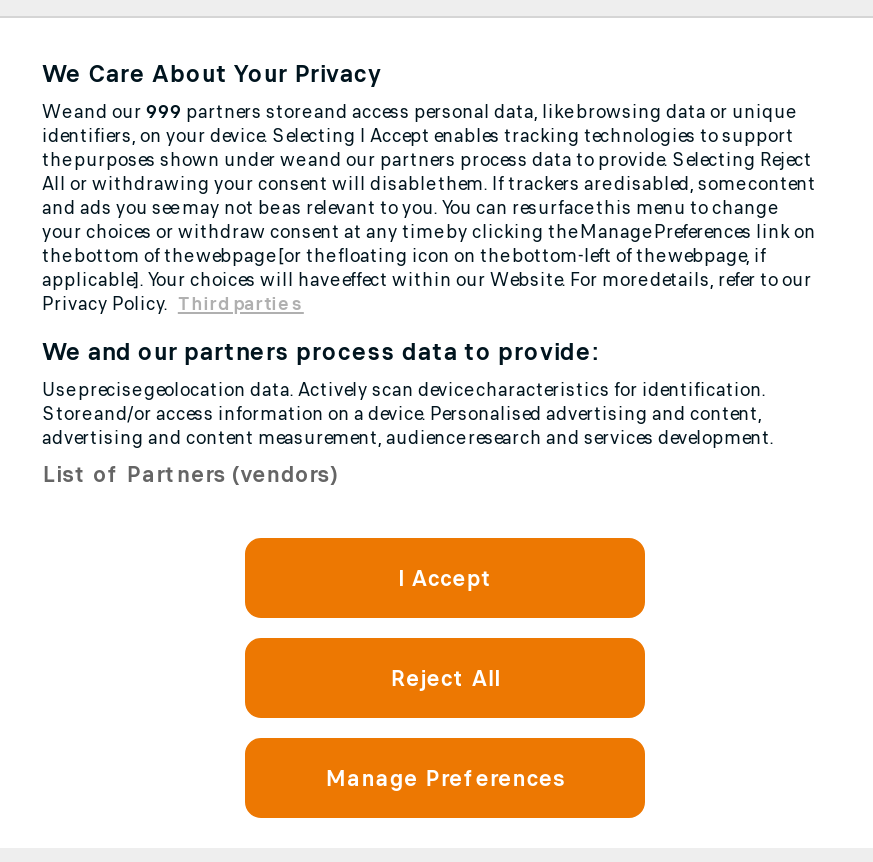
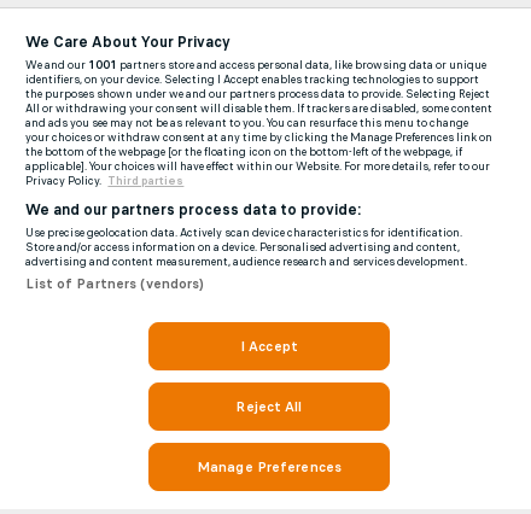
- We and our 999 partners store and access personal data, like browsing data or unique
+ We and our 1001 partners store and access personal data, like browsing data or unique
